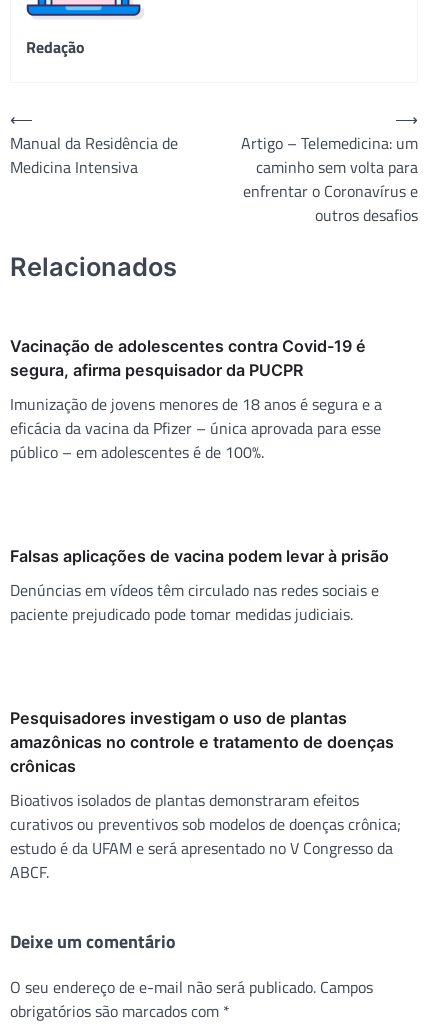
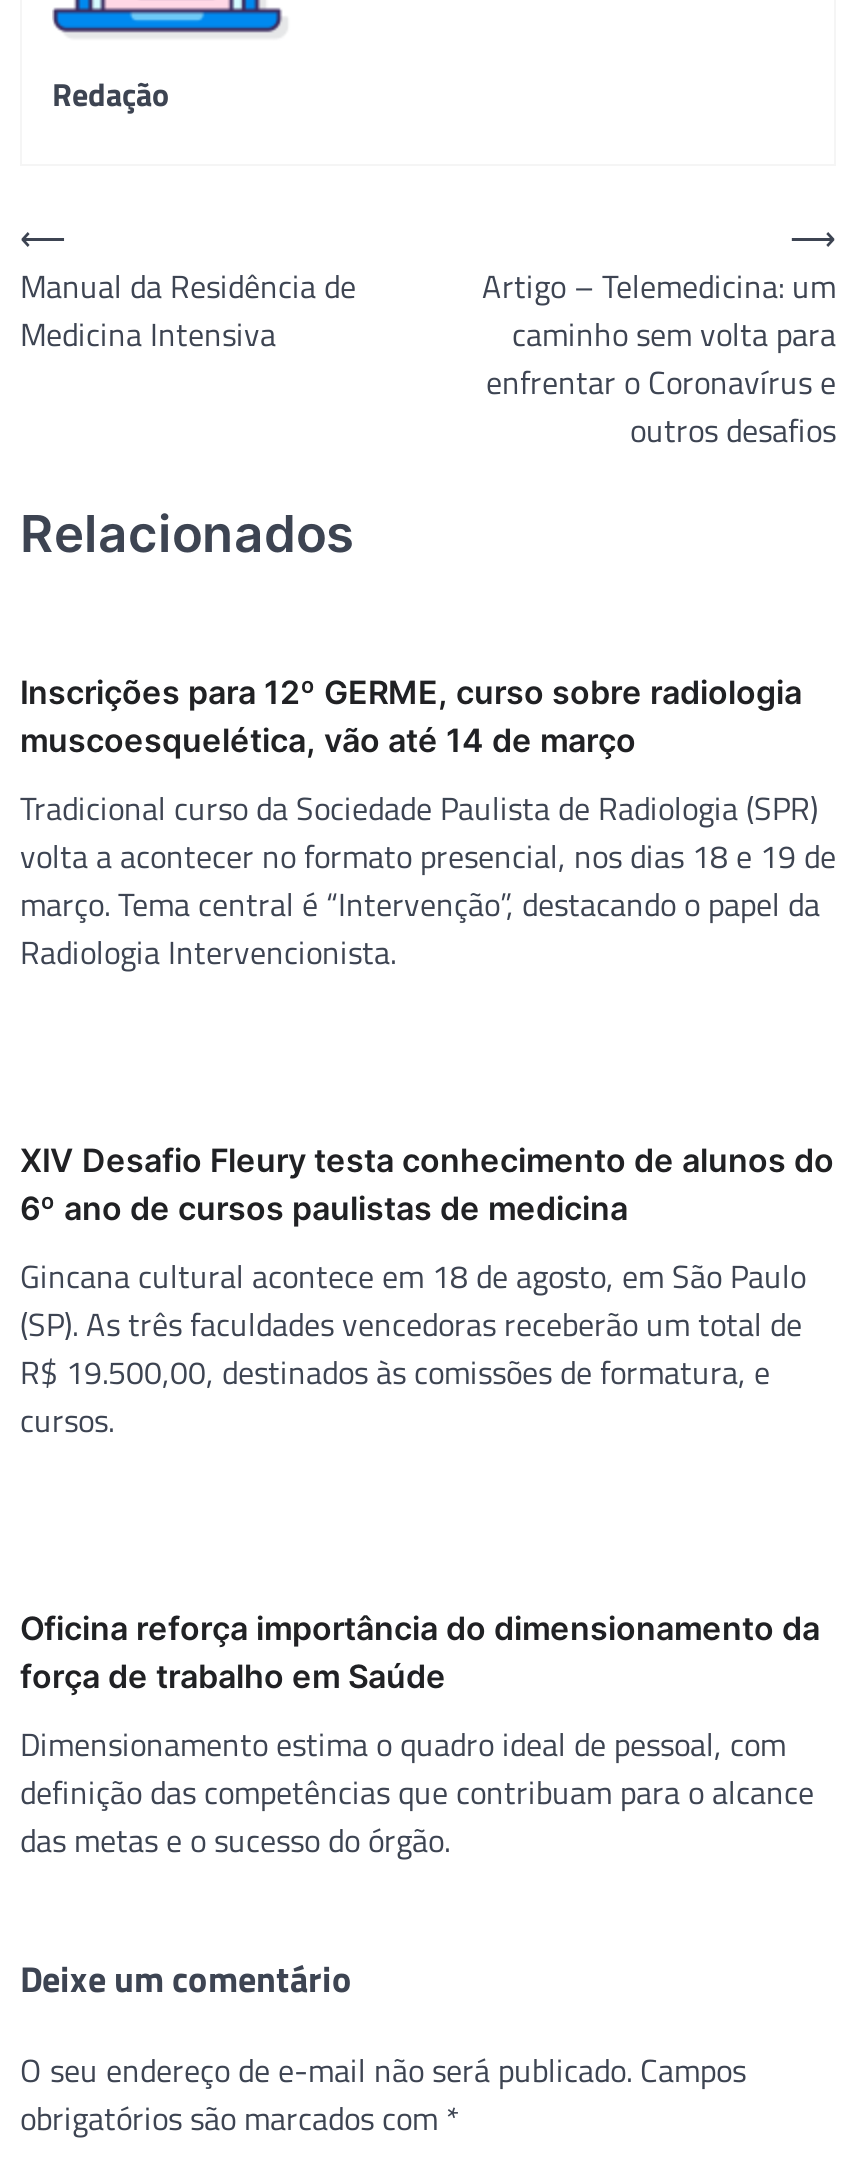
- Vacinação de adolescentes contra Covid-19 é
- segura, afirma pesquisador da PUCPR
+ Inscrições para 12º GERME, curso sobre radiologia
+ muscoesquelética, vão até 14 de março

- Imunização de jovens menores de 18 anos é segura e a
- eficácia da vacina da Pfizer – única aprovada para esse
- público – em adolescentes é de 100%.
+ Tradicional curso da Sociedade Paulista de Radiologia (SPR)
+ volta a acontecer no formato presencial, nos dias 18 e 19 de
+ março. Tema central é “Intervenção”, destacando o papel da
+ Radiologia Intervencionista.

- Falsas aplicações de vacina podem levar à prisão
+ XIV Desafio Fleury testa conhecimento de alunos do
+ 6º ano de cursos paulistas de medicina

- Denúncias em vídeos têm circulado nas redes sociais e
- paciente prejudicado pode tomar medidas judiciais.
+ Gincana cultural acontece em 18 de agosto, em São Paulo
+ (SP). As três faculdades vencedoras receberão um total de
+ R$ 19.500,00, destinados às comissões de formatura, e
+ cursos.

- Pesquisadores investigam o uso de plantas
- amazônicas no controle e tratamento de doenças
- crônicas
+ Oficina reforça importância do dimensionamento da
+ força de trabalho em Saúde

- Bioativos isolados de plantas demonstraram efeitos
- curativos ou preventivos sob modelos de doenças crônica;
- estudo é da UFAM e será apresentado no V Congresso da
- ABCF.
+ Dimensionamento estima o quadro ideal de pessoal, com
+ definição das competências que contribuam para o alcance
+ das metas e o sucesso do órgão.
